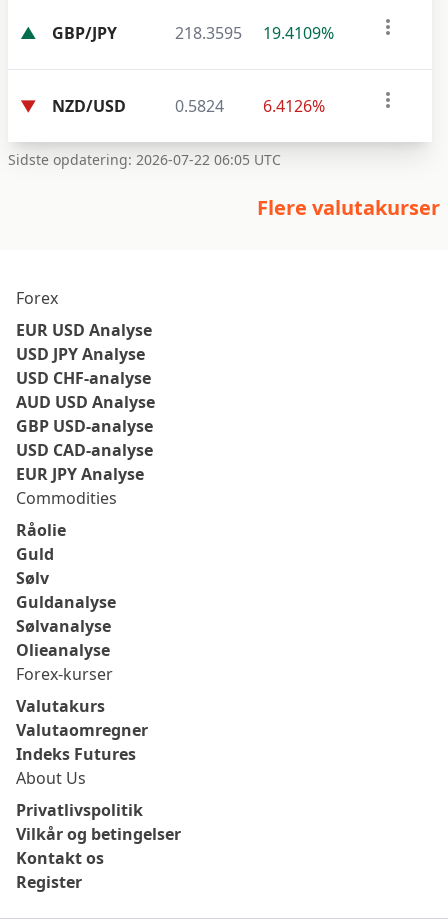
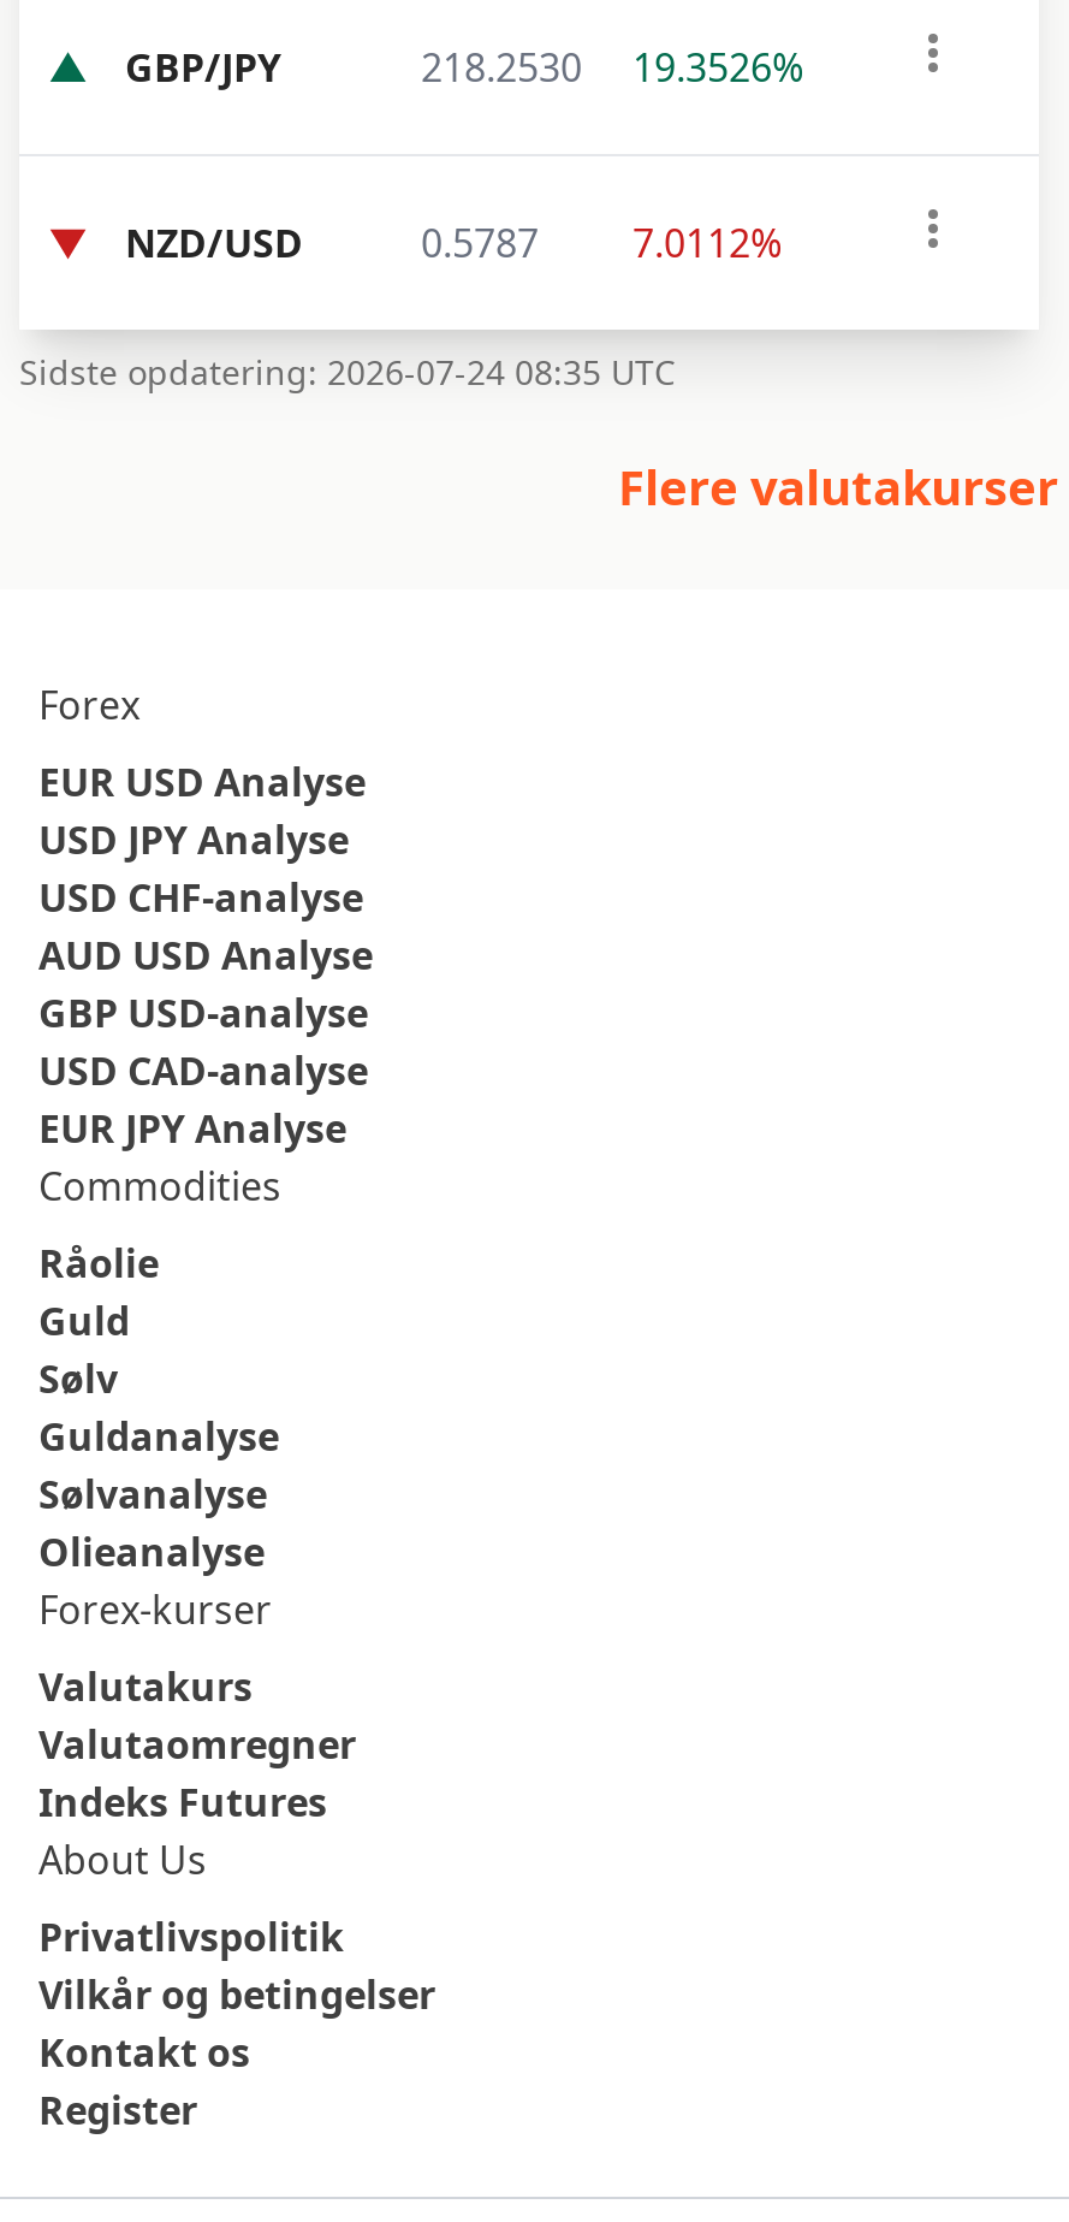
- 218.3595
+ 218.2530

- 19.4109%
+ 19.3526%

- 0.5824
+ 0.5787

- 6.4126%
+ 7.0112%

- Sidste opdatering: 2026-07-22 06:05 UTC
+ Sidste opdatering: 2026-07-24 08:35 UTC
